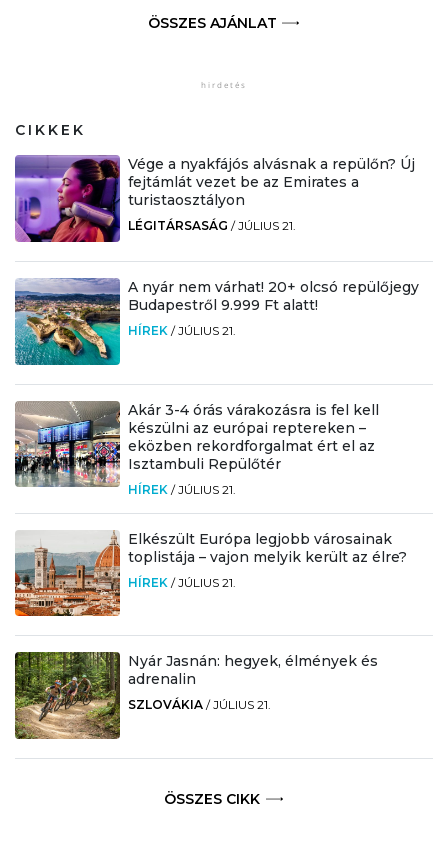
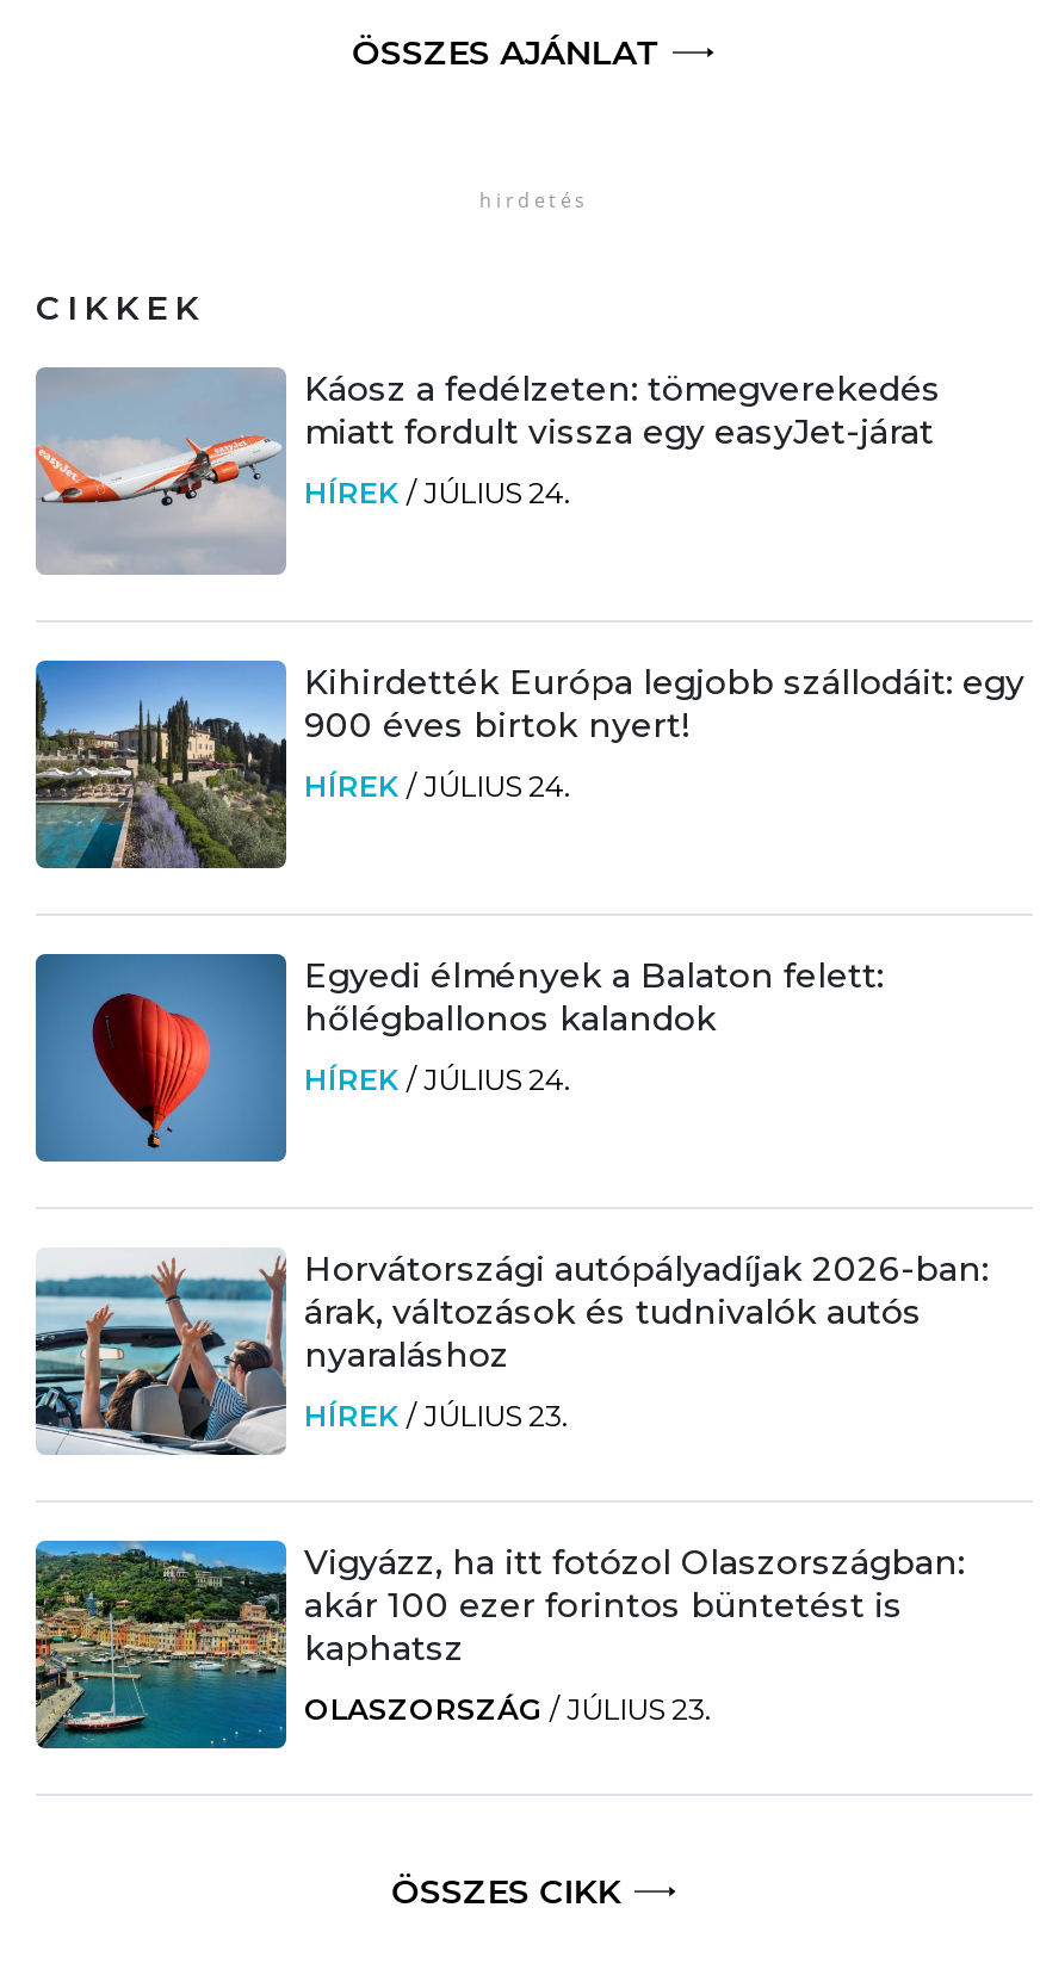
- [image]
- Vége a nyakfájós alvásnak a repülőn? Új
- fejtámlát vezet be az Emirates a
- turistaosztályon
+ [image]
+ Káosz a fedélzeten: tömegverekedés
+ miatt fordult vissza egy easyJet-járat

- LÉGITÁRSASÁG /JÚLIUS 21.
+ HÍREK /JÚLIUS 24.

- [image]
- A nyár nem várhat! 20+ olcsó repülőjegy
- Budapestről 9.999 Ft alatt!
+ [image]
+ Kihirdették Európa legjobb szállodáit: egy
+ 900 éves birtok nyert!

- HÍREK /JÚLIUS 21.
+ HÍREK /JÚLIUS 24.

- [image]
- Akár 3-4 órás várakozásra is fel kell
- készülni az európai reptereken –
- eközben rekordforgalmat ért el az
- Isztambuli Repülőtér
+ [image]
+ Egyedi élmények a Balaton felett:
+ hőlégballonos kalandok

- HÍREK /JÚLIUS 21.
+ HÍREK /JÚLIUS 24.

- [image]
- Elkészült Európa legjobb városainak
- toplistája – vajon melyik került az élre?
+ [image]
+ Horvátországi autópályadíjak 2026-ban:
+ árak, változások és tudnivalók autós
+ nyaraláshoz

- HÍREK /JÚLIUS 21.
+ HÍREK /JÚLIUS 23.

- [image]
- Nyár Jasnán: hegyek, élmények és
- adrenalin
+ [image]
+ Vigyázz, ha itt fotózol Olaszországban:
+ akár 100 ezer forintos büntetést is
+ kaphatsz

- SZLOVÁKIA /JÚLIUS 21.
+ OLASZORSZÁG /JÚLIUS 23.
